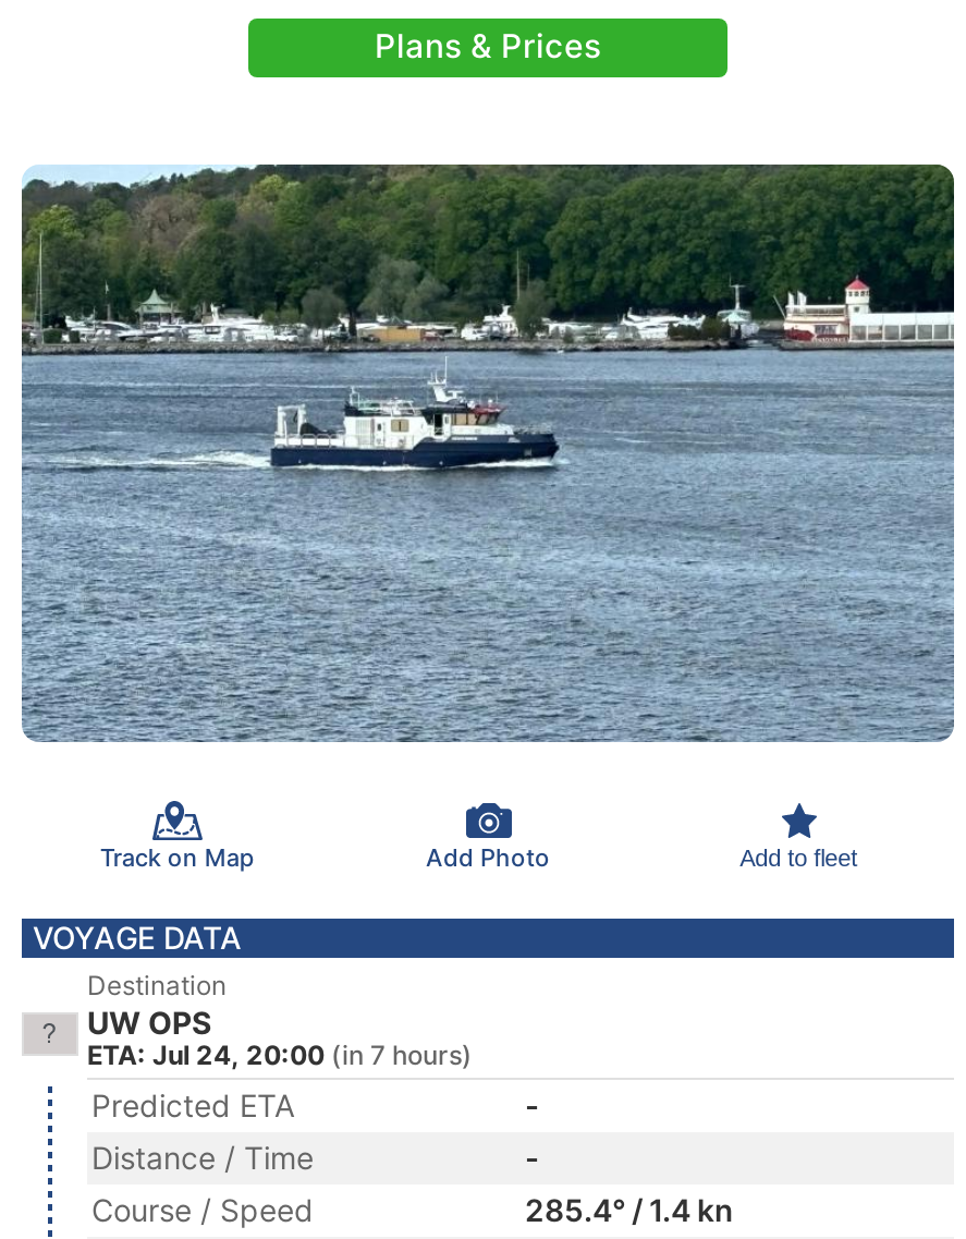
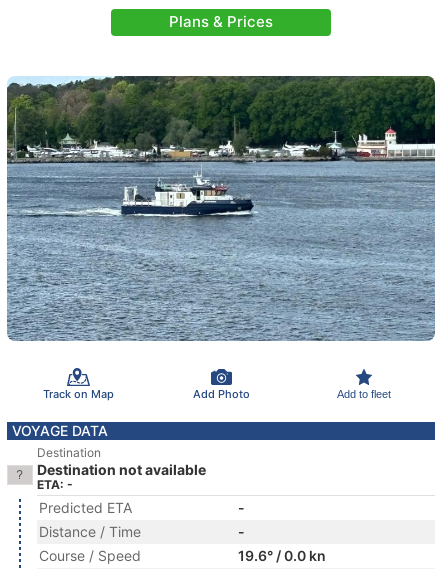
- UW OPS
- ETA: Jul 24, 20:00 (in 7 hours)
+ Destination not available
+ ETA: -

- 285.4° / 1.4 kn
+ 19.6° / 0.0 kn
